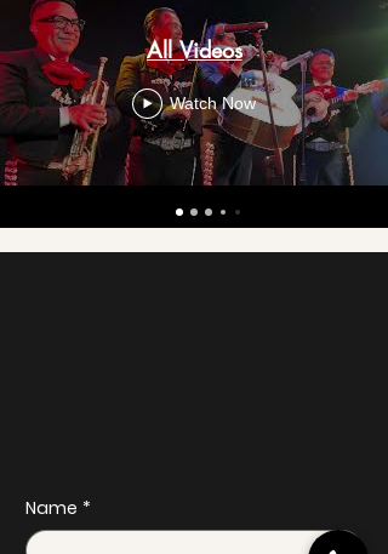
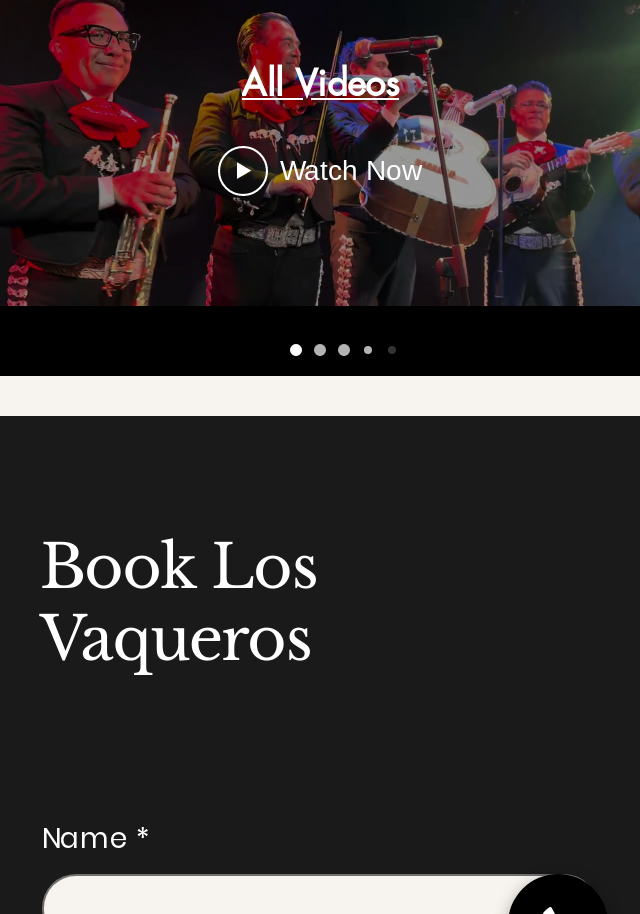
+ Book Los
+ Vaqueros
